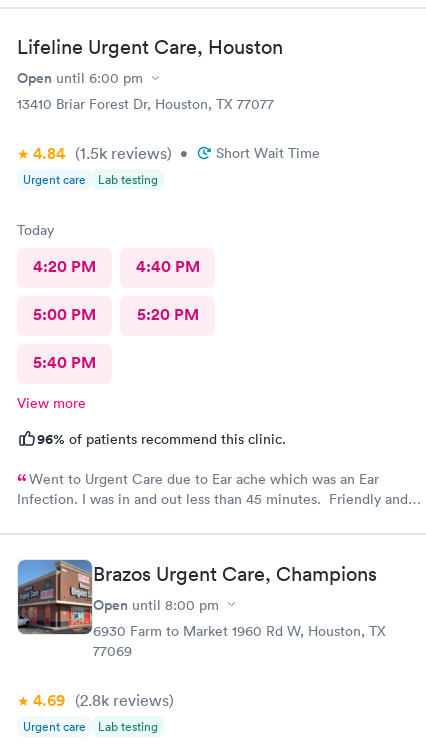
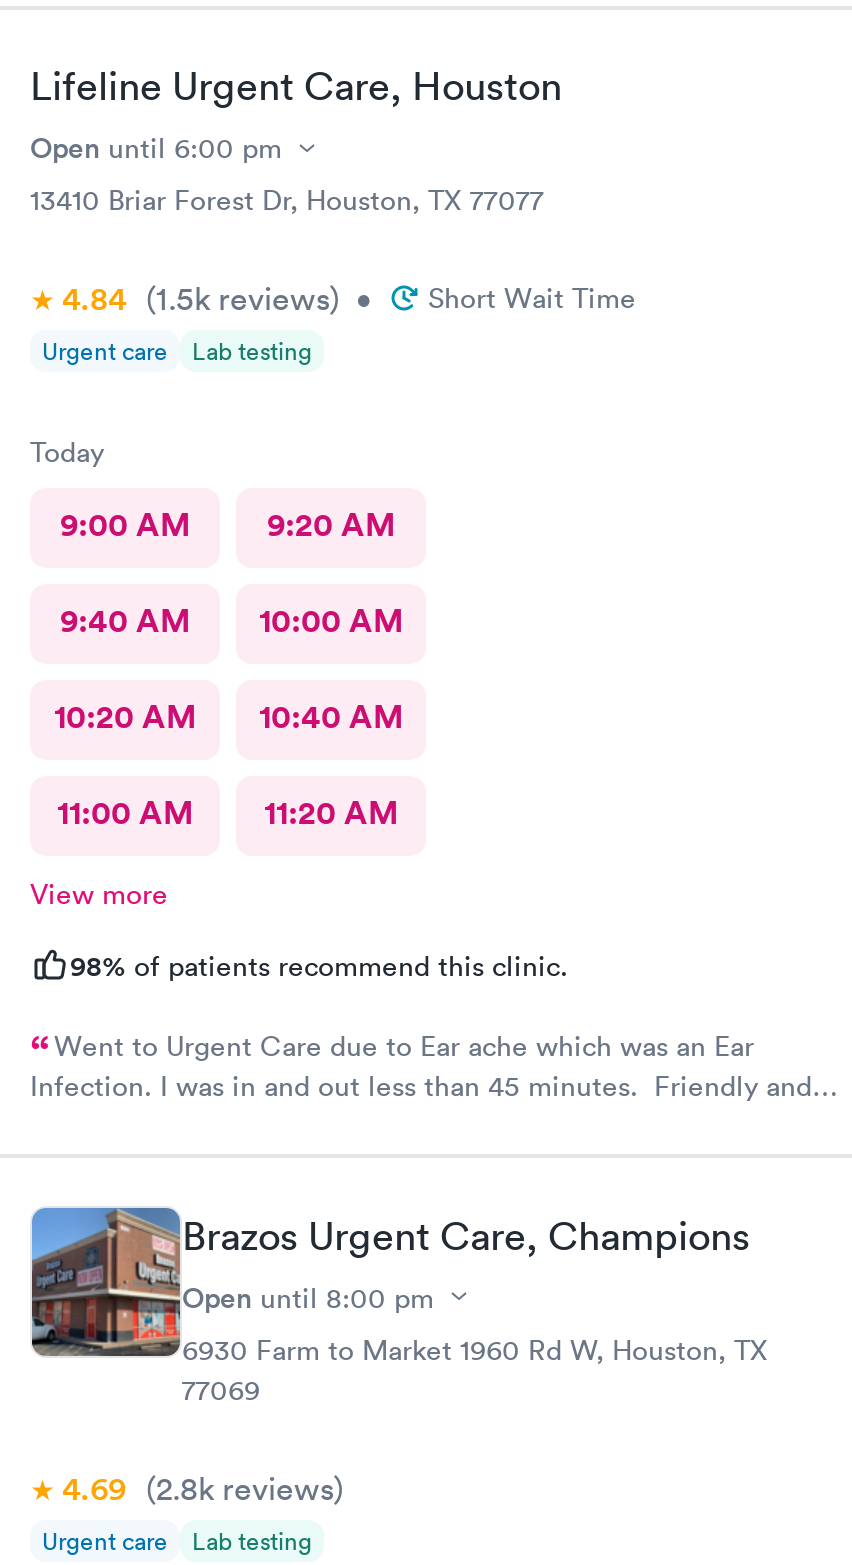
- 4:20 PM
- 4:40 PM
- 5:00 PM
- 5:20 PM
- 5:40 PM
+ 9:00 AM
+ 9:20 AM
+ 9:40 AM
+ 10:00 AM
+ 10:20 AM
+ 10:40 AM
+ 11:00 AM
+ 11:20 AM

- 96% of patients recommend this clinic.
+ 98% of patients recommend this clinic.
